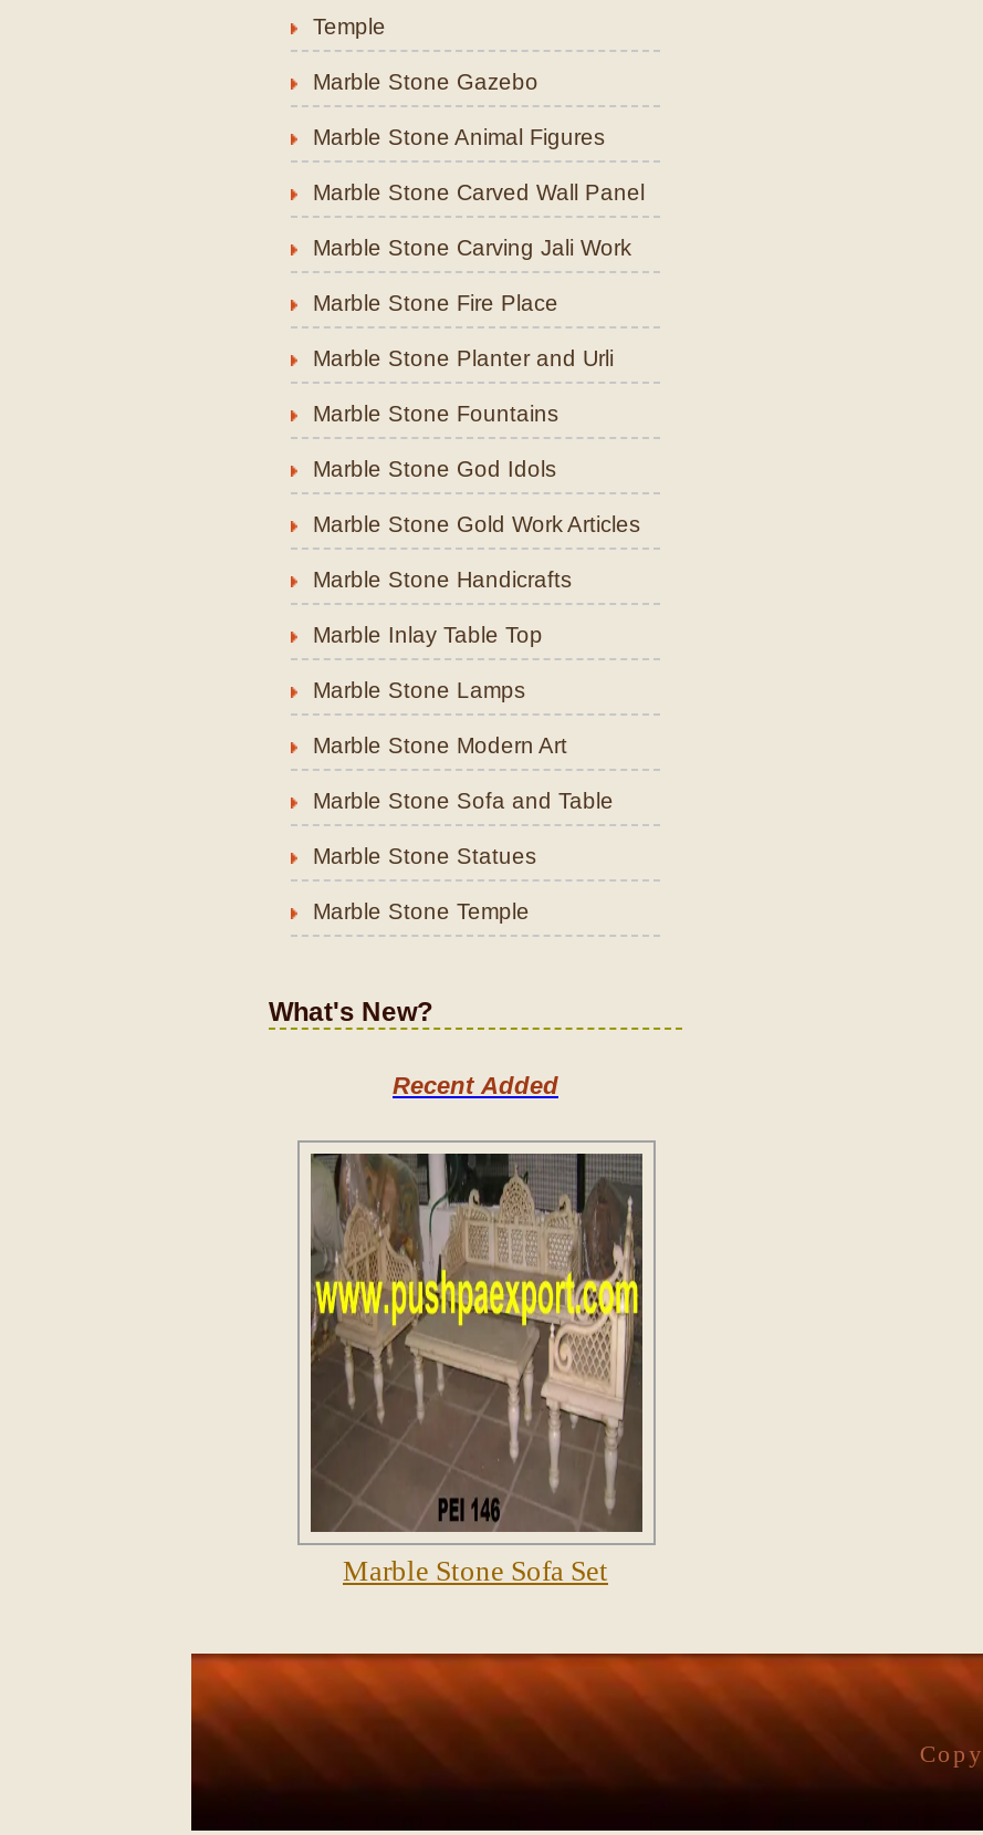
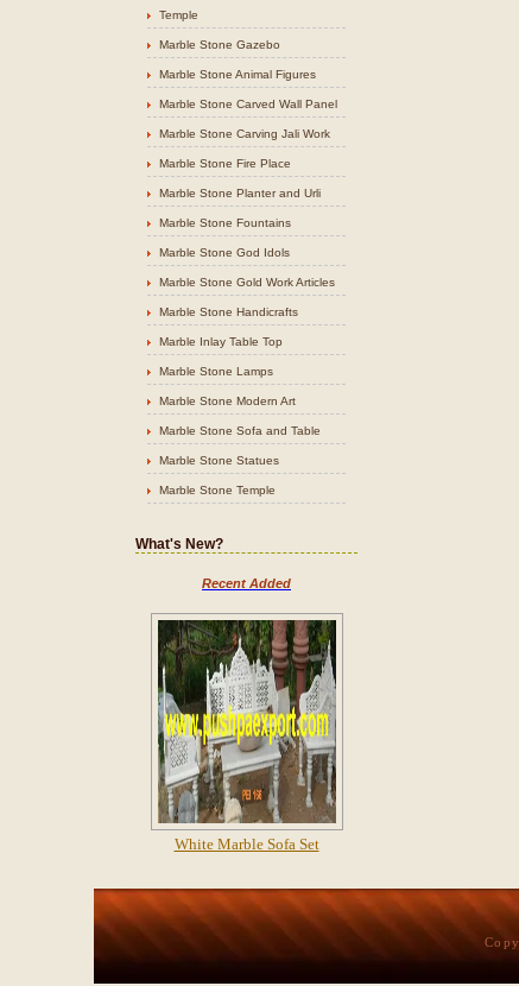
- [image]
- Marble Stone Sofa Set
+ [image]
+ White Marble Sofa Set
